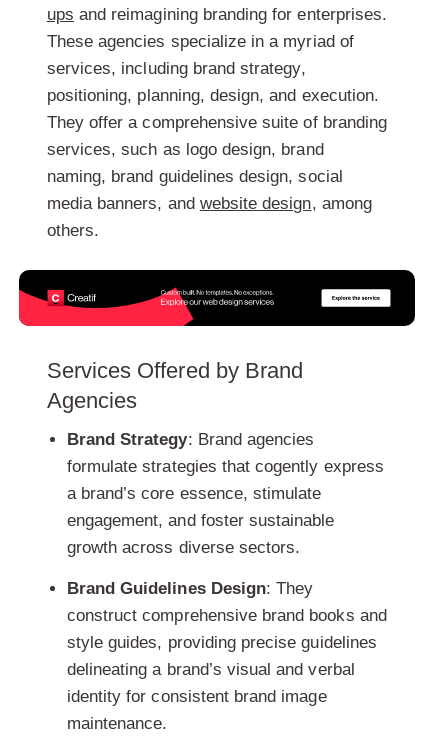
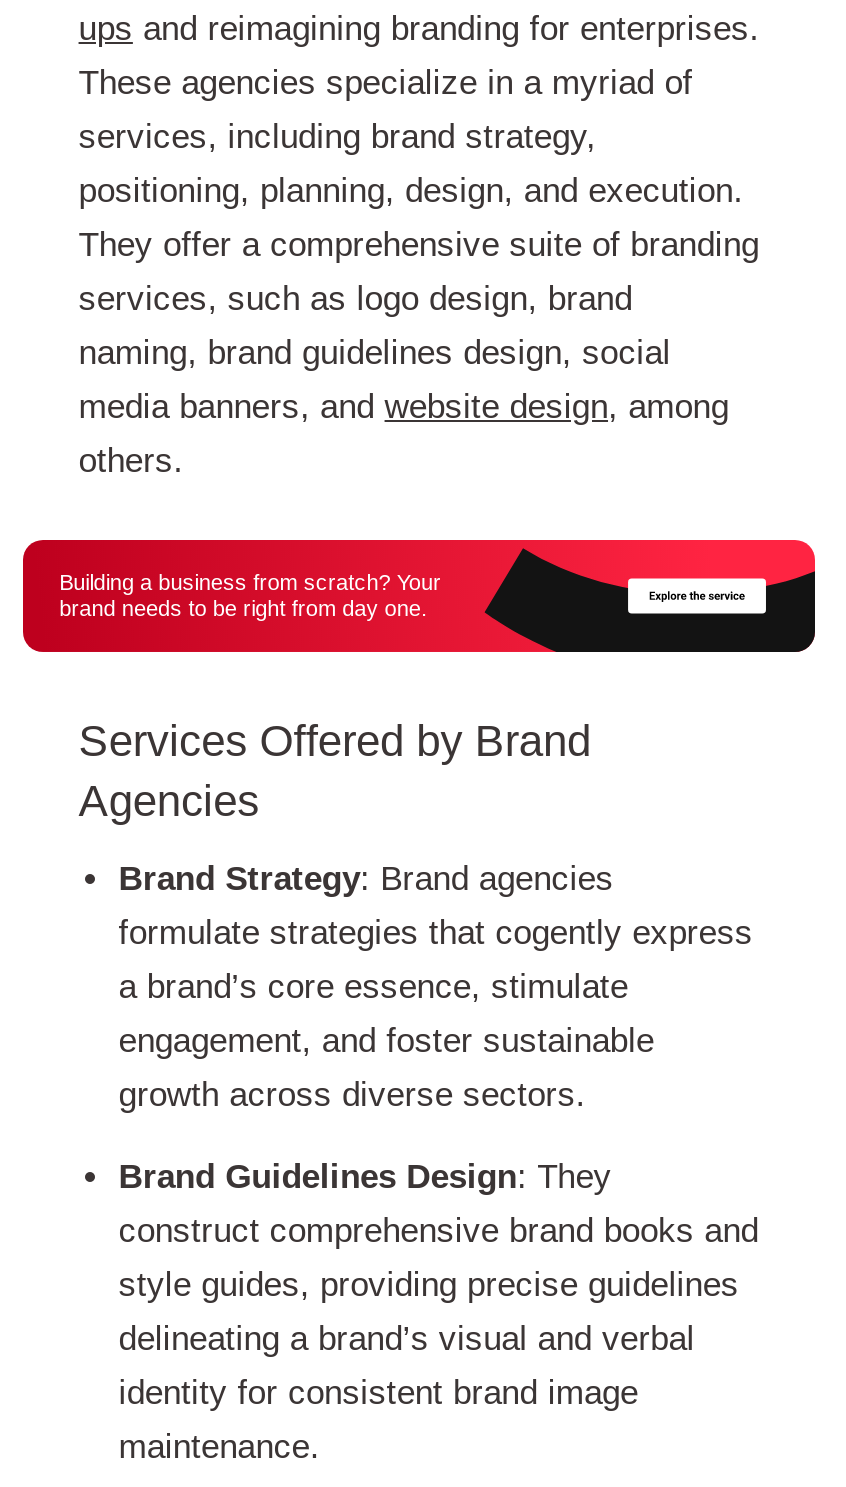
+ Building a business from scratch? Your
+ brand needs to be right from day one.

- [image]
+ [image]
